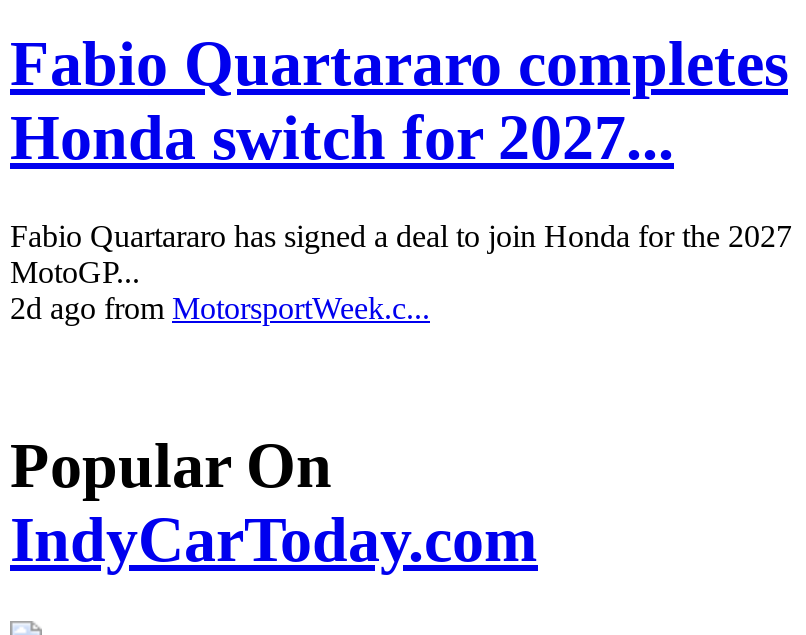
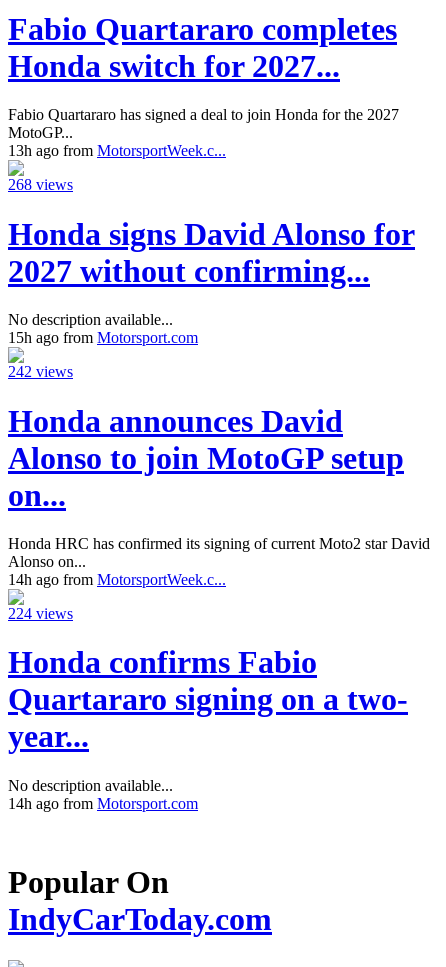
- 2d ago from MotorsportWeek.c...
+ 13h ago from MotorsportWeek.c...
+ 268 views
+ Honda signs David Alonso for
+ 2027 without confirming...
+ No description available...
+ 15h ago from Motorsport.com
+ 242 views
+ Honda announces David
+ Alonso to join MotoGP setup
+ on...
+ Honda HRC has confirmed its signing of current Moto2 star David
+ Alonso on...
+ 14h ago from MotorsportWeek.c...
+ 224 views
+ Honda confirms Fabio
+ Quartararo signing on a two-
+ year...
+ No description available...
+ 14h ago from Motorsport.com
